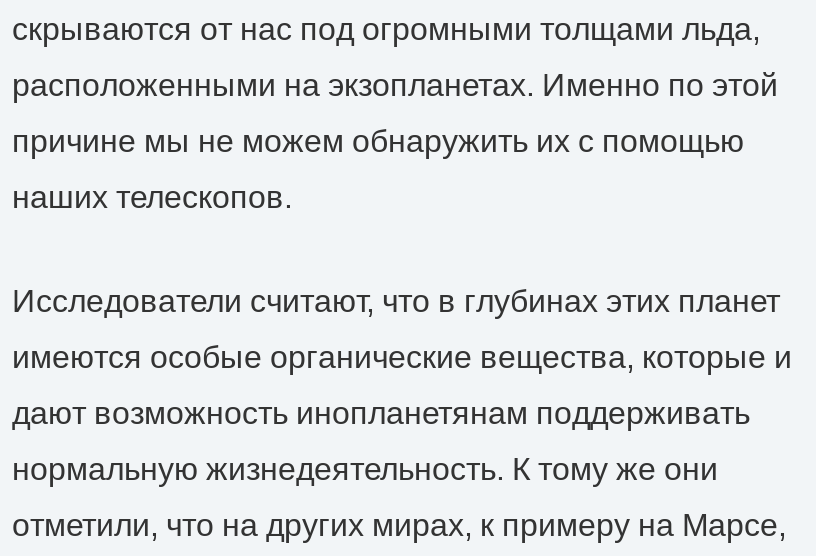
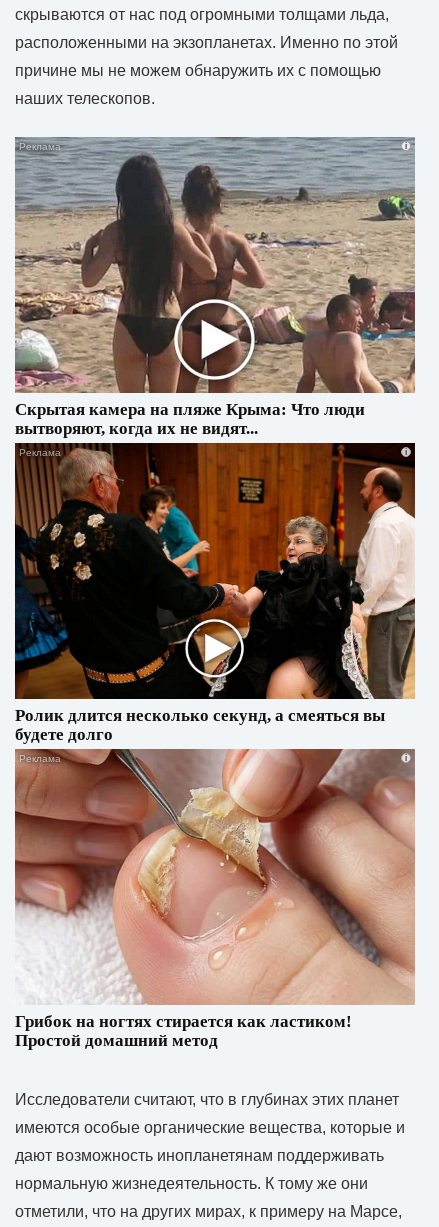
+ [image]
+ Скрытая камера на пляже Крыма: Что люди
+ вытворяют, когда их не видят...

+ [image]
+ Ролик длится несколько секунд, а смеяться вы
+ будете долго

+ [image]
+ Грибок на ногтях стирается как ластиком!
+ Простой домашний метод
